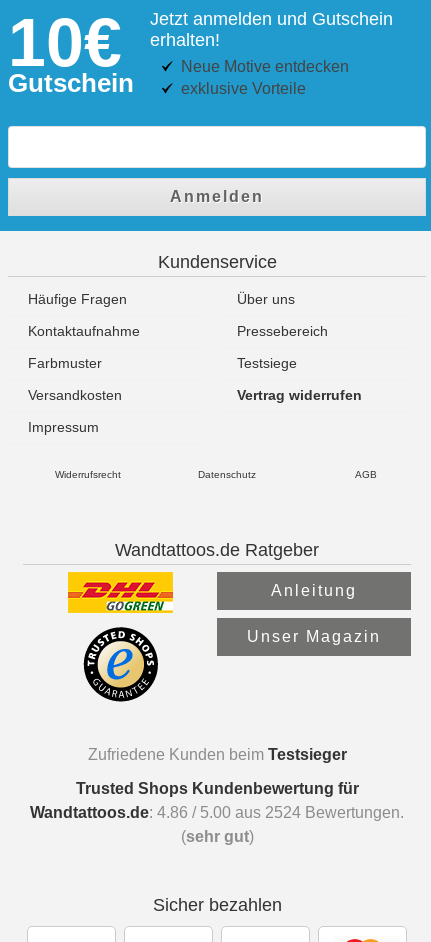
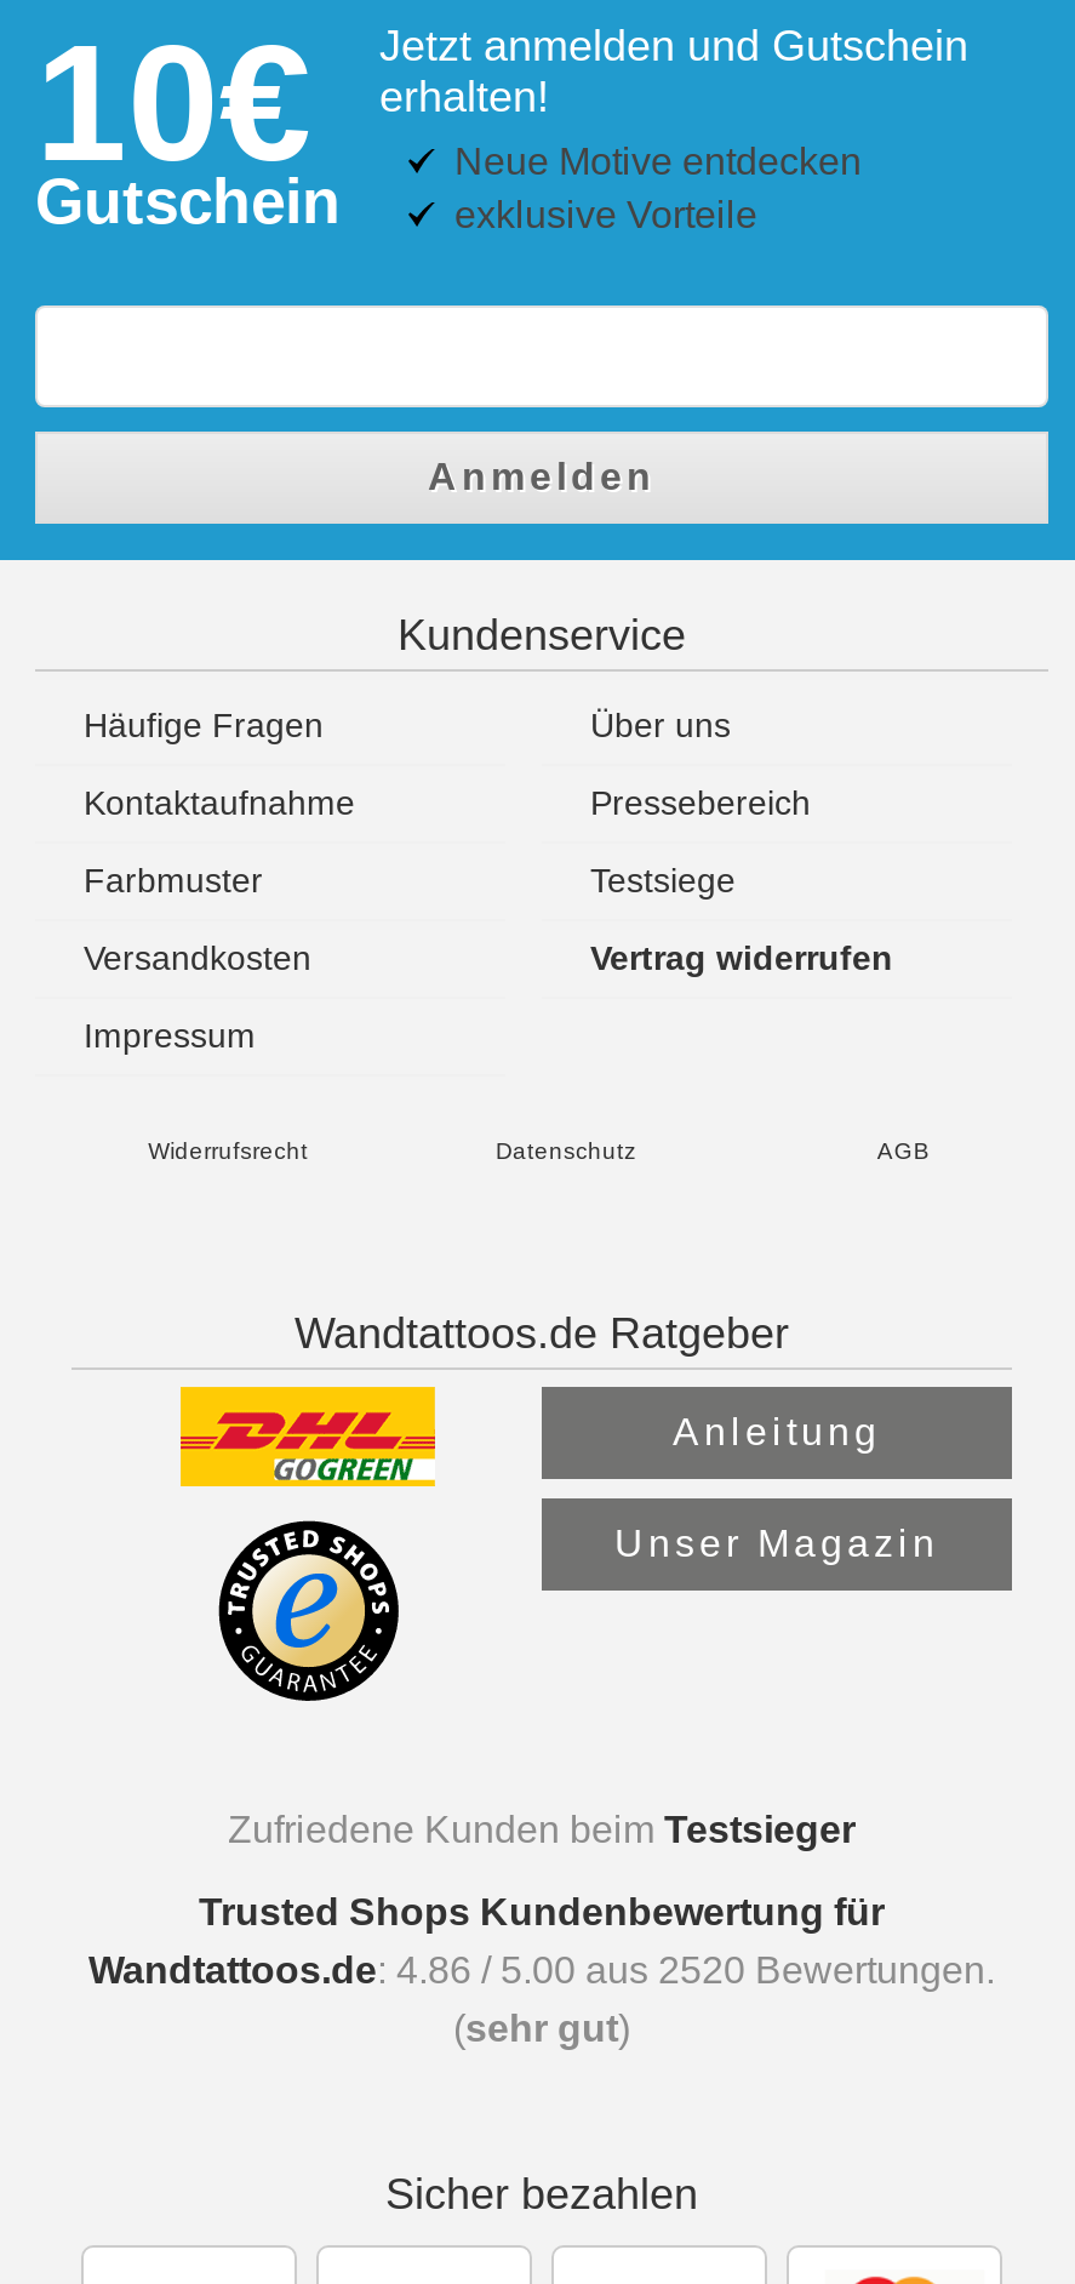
- Wandtattoos.de: 4.86 / 5.00 aus 2524 Bewertungen.
+ Wandtattoos.de: 4.86 / 5.00 aus 2520 Bewertungen.
